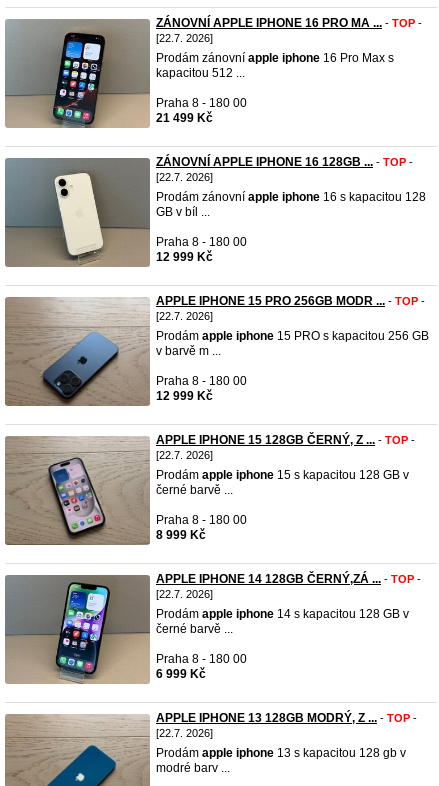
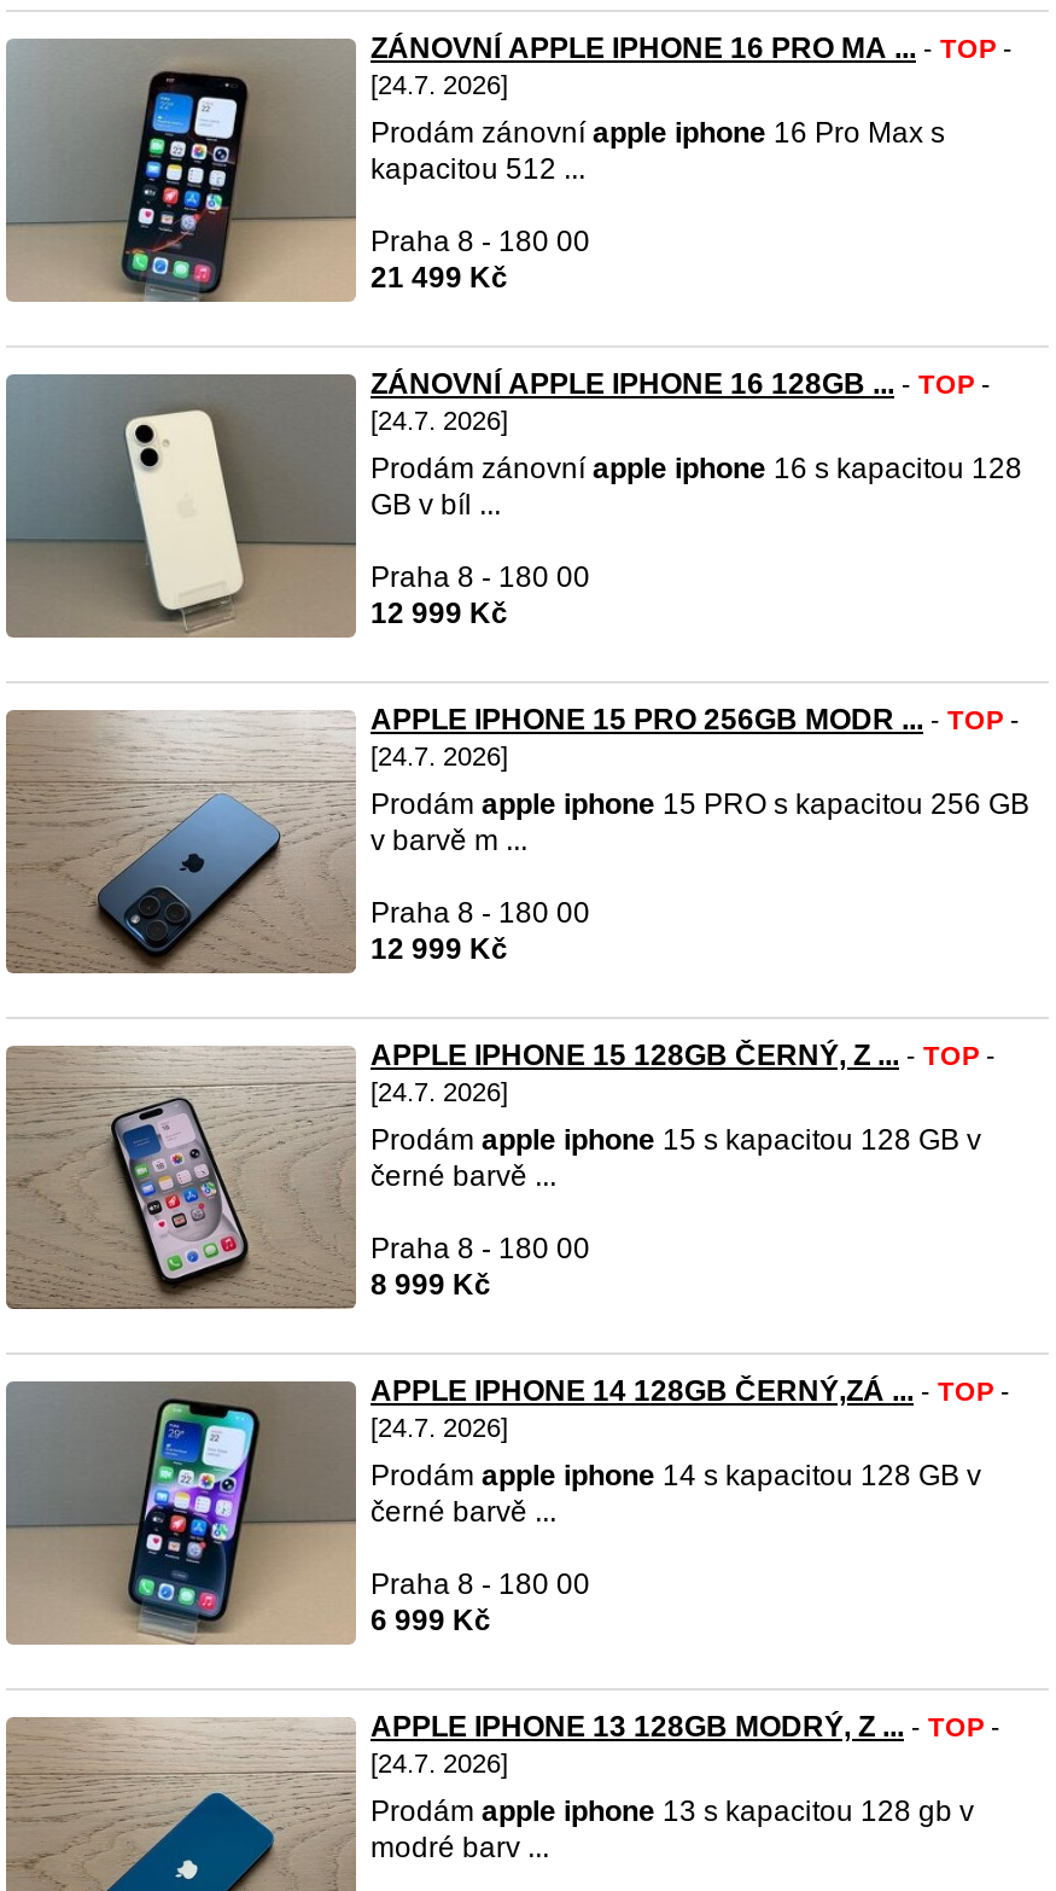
- [22.7. 2026]
+ [24.7. 2026]

- [22.7. 2026]
+ [24.7. 2026]

- [22.7. 2026]
+ [24.7. 2026]

- [22.7. 2026]
+ [24.7. 2026]

- [22.7. 2026]
+ [24.7. 2026]

- [22.7. 2026]
+ [24.7. 2026]
